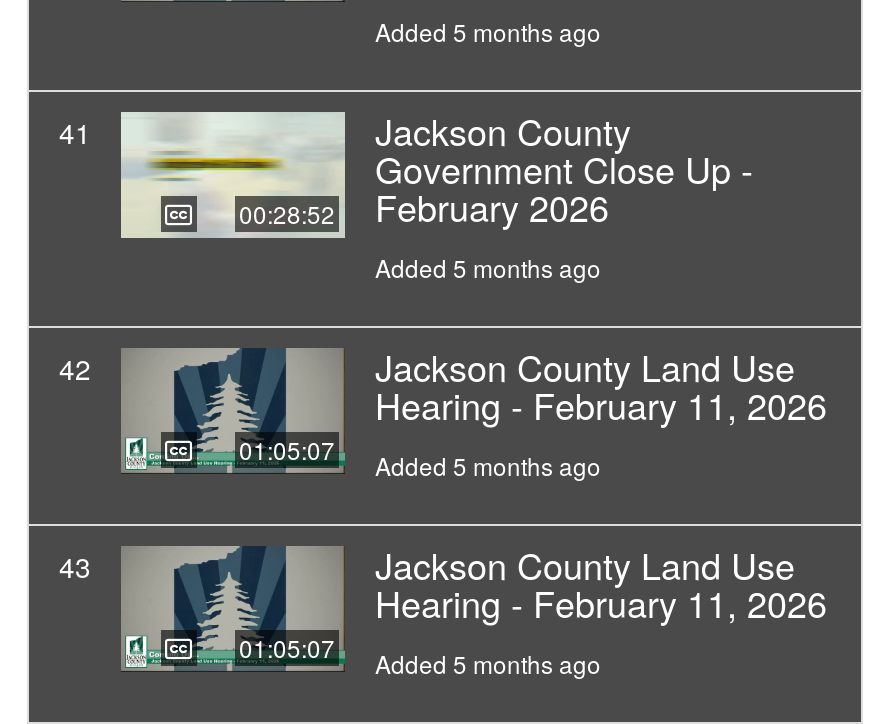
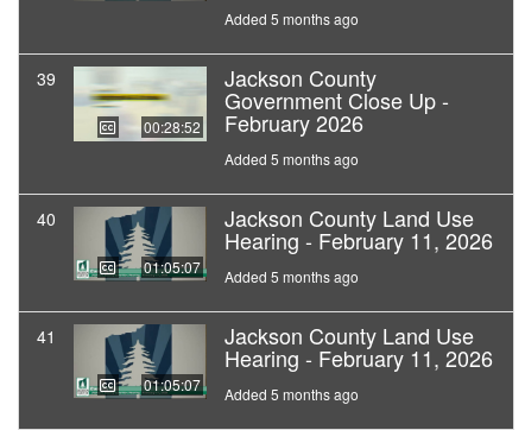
- 41
+ 39

- 42
+ 40

- 43
+ 41
